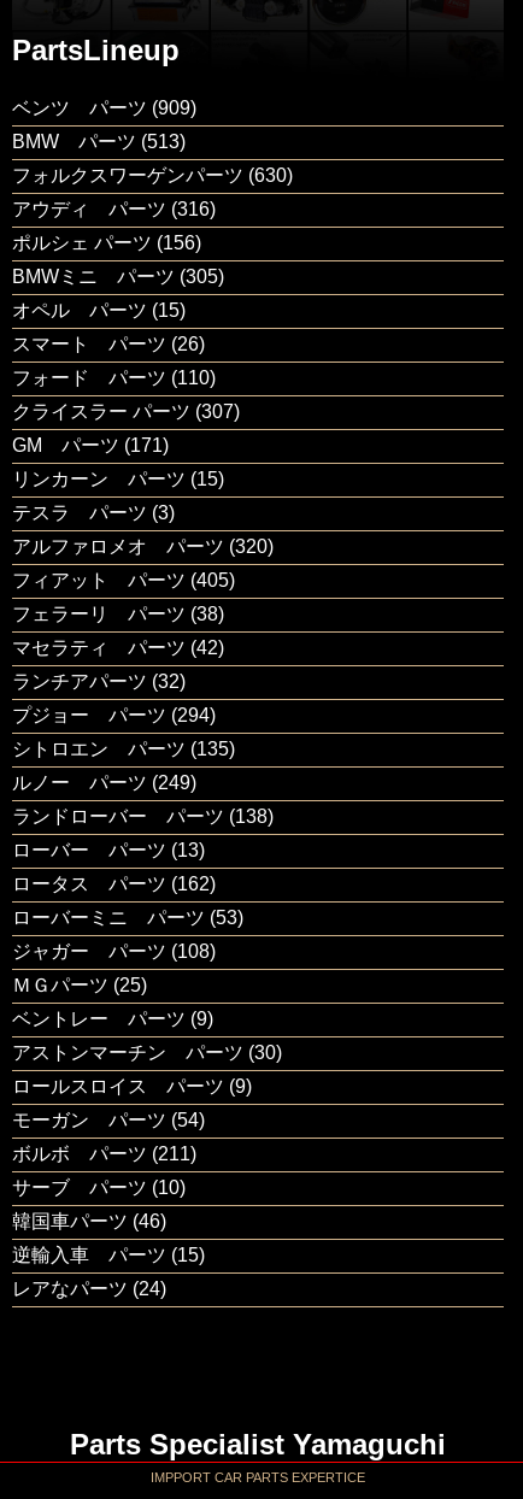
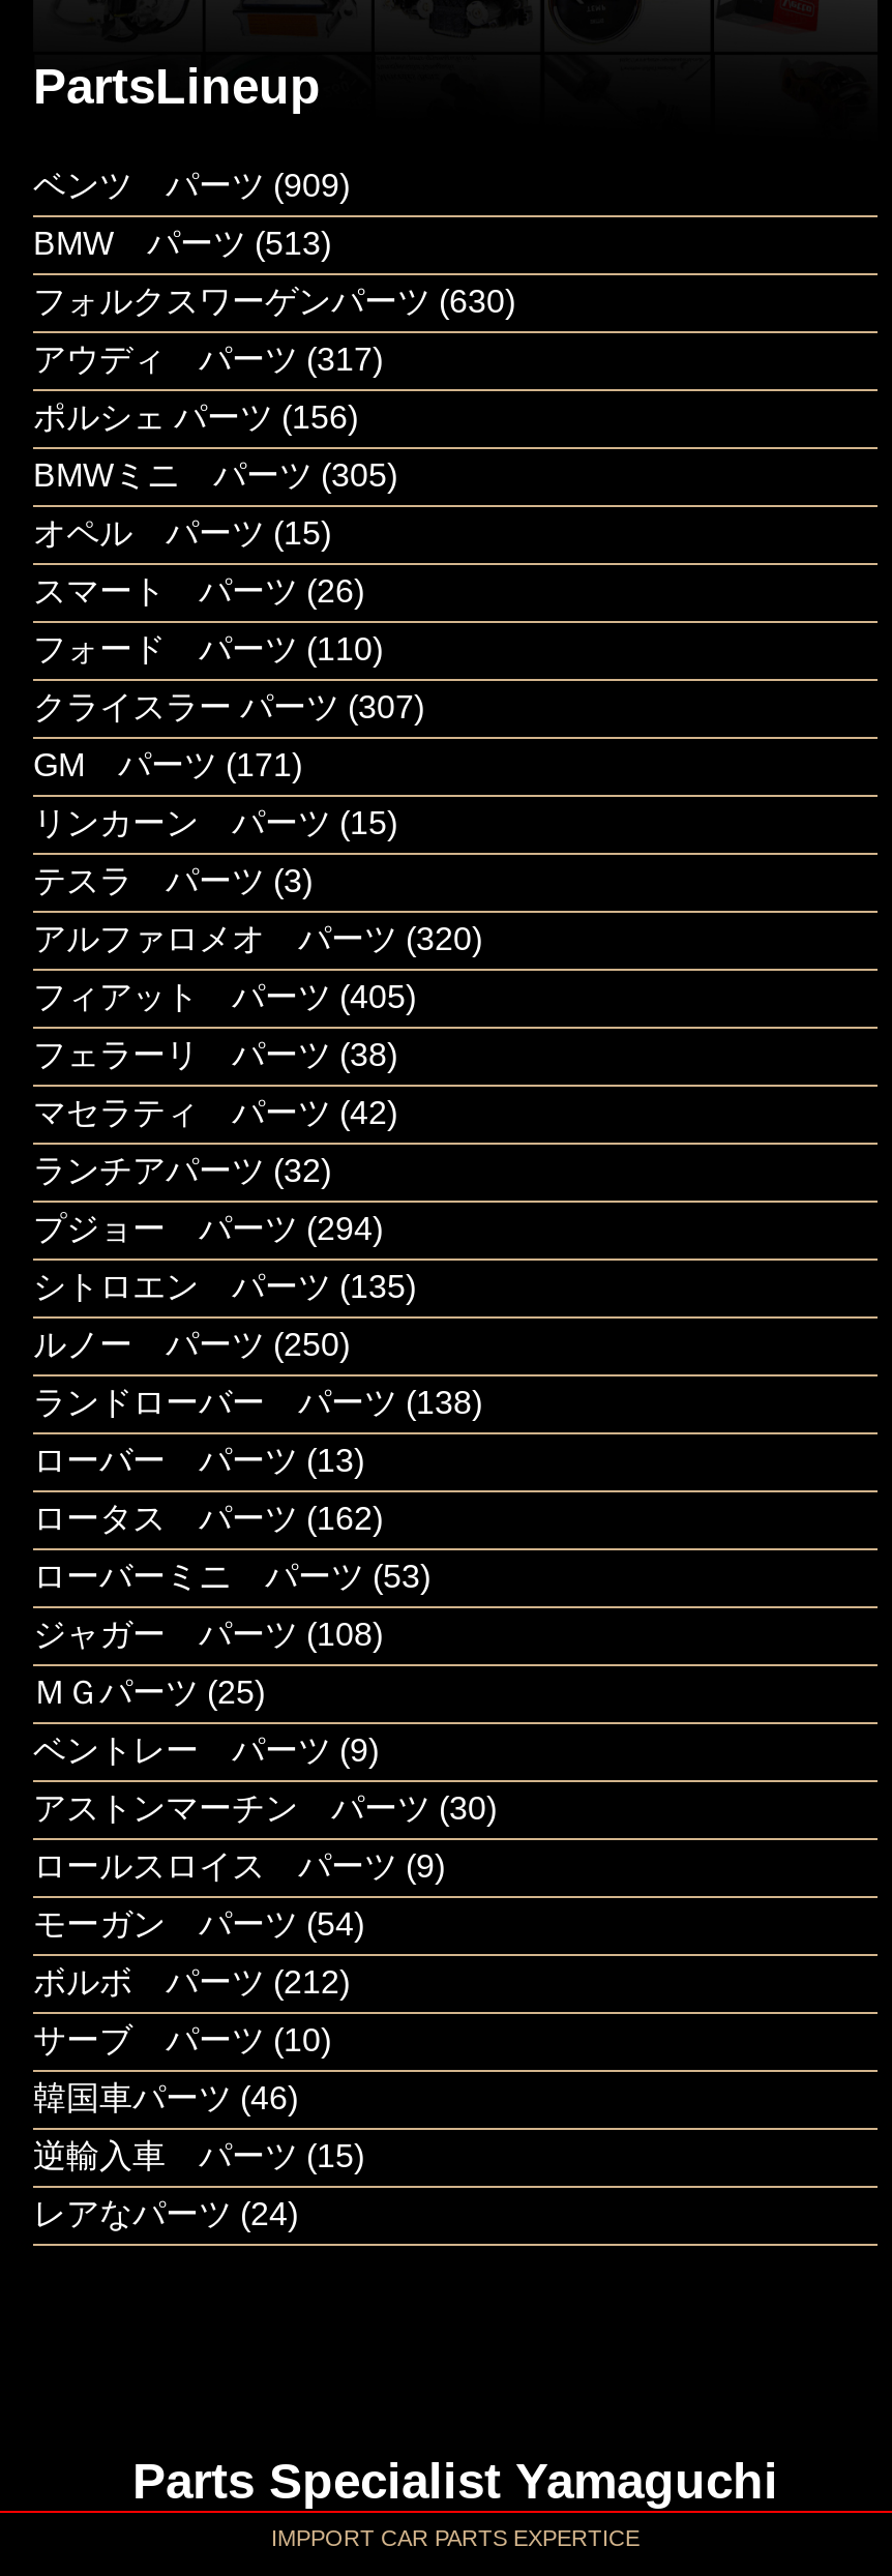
- アウディ パーツ(316)
+ アウディ パーツ(317)

- ルノー パーツ(249)
+ ルノー パーツ(250)

- ボルボ パーツ(211)
+ ボルボ パーツ(212)
